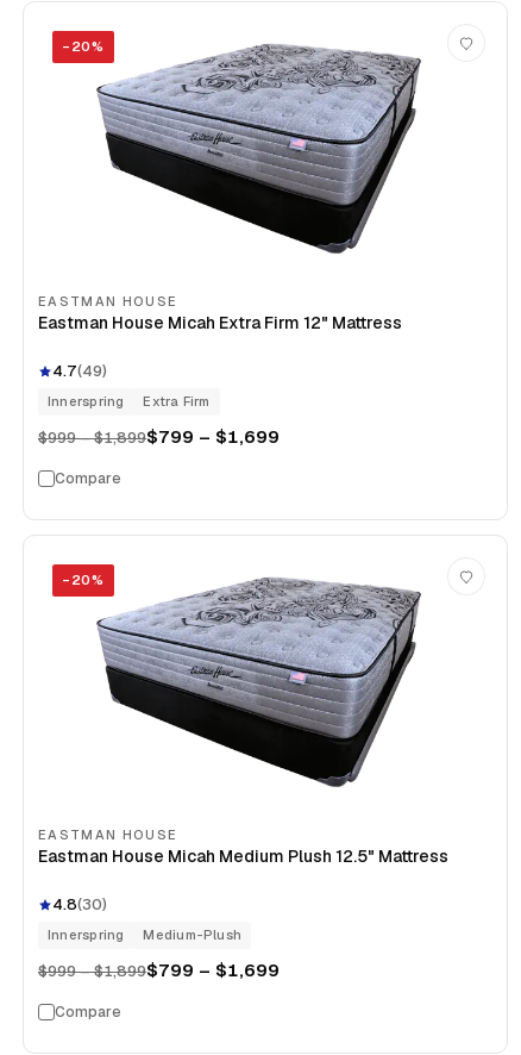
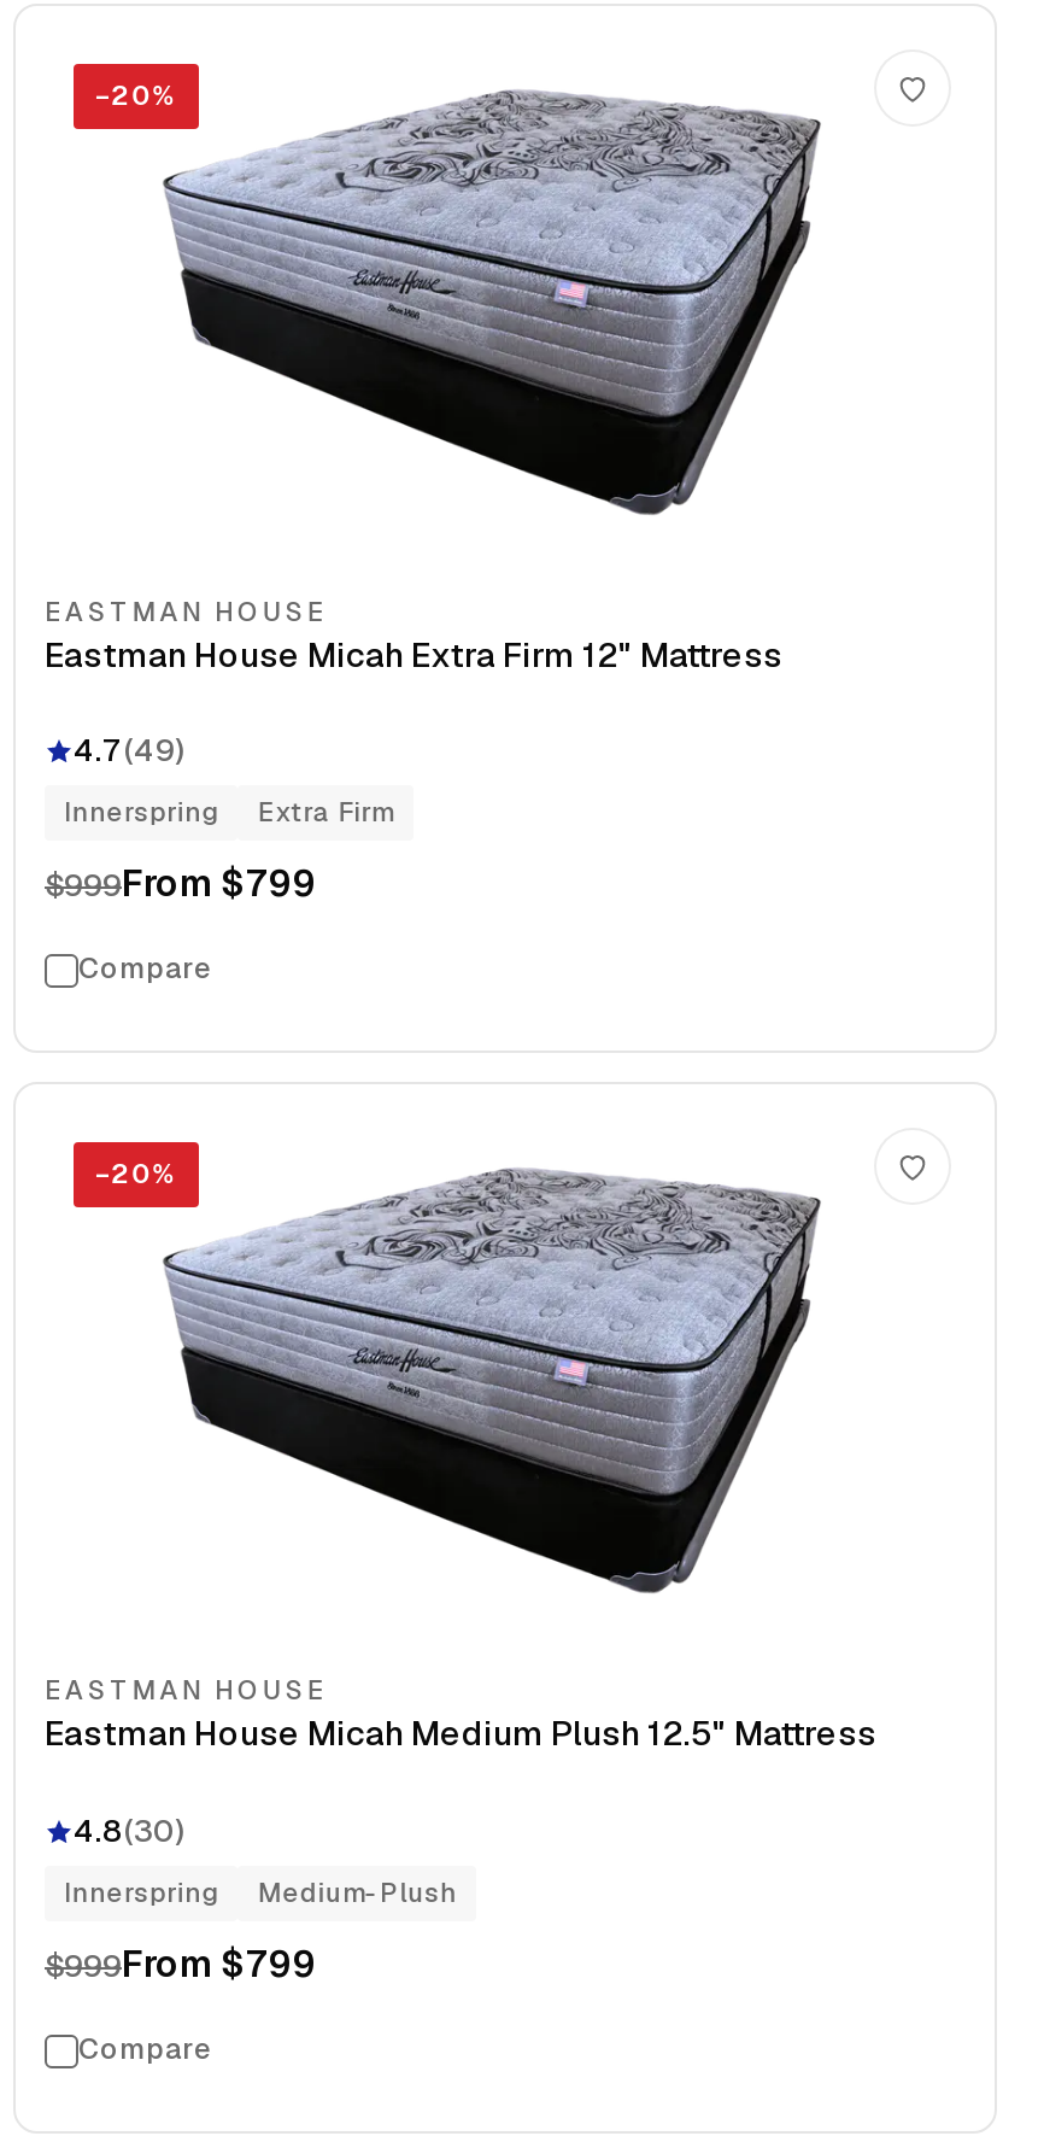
- $999 – $1,899$799 – $1,699
+ $999From $799

- $999 – $1,899$799 – $1,699
+ $999From $799
